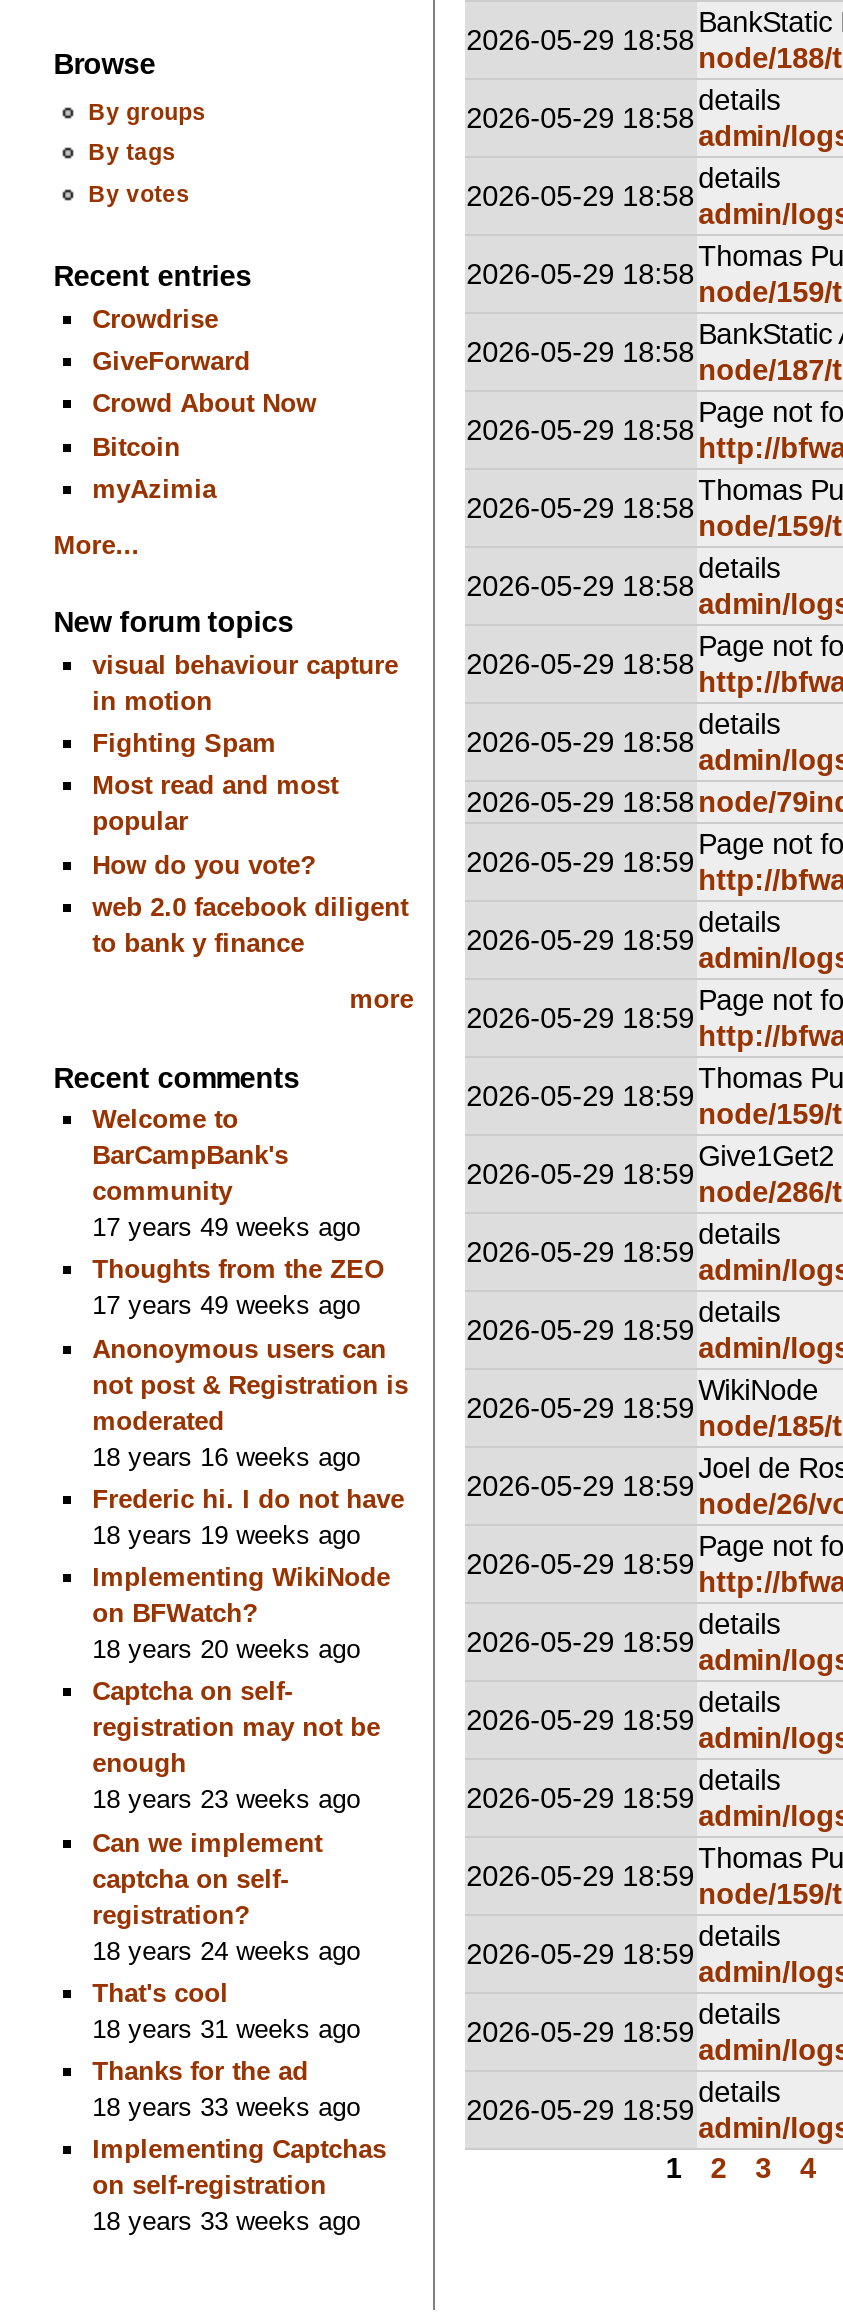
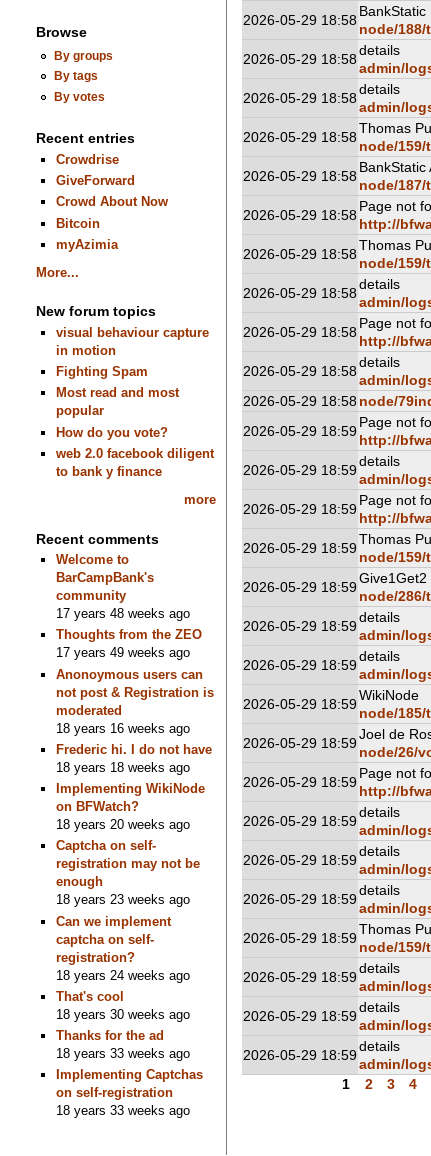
- 17 years 49 weeks ago
+ 17 years 48 weeks ago

- 18 years 19 weeks ago
+ 18 years 18 weeks ago

- 18 years 31 weeks ago
+ 18 years 30 weeks ago
